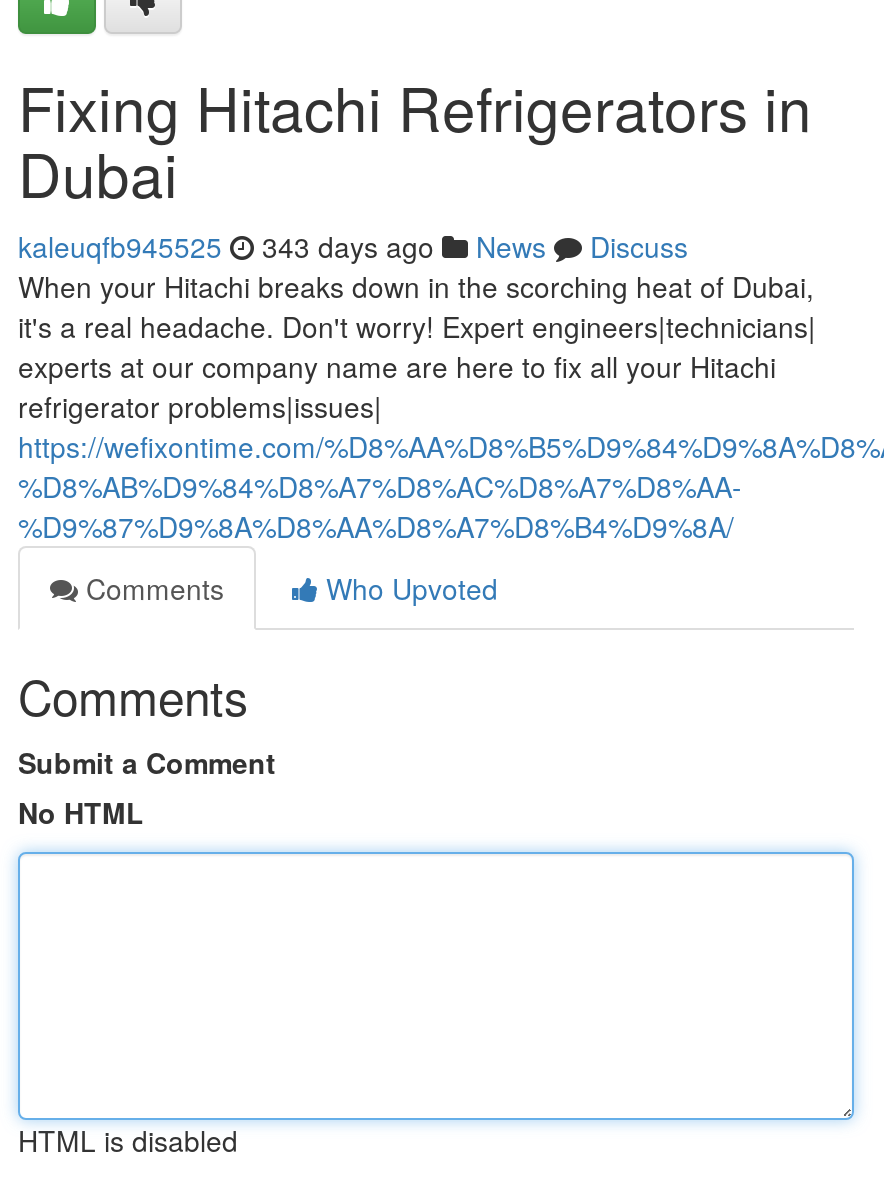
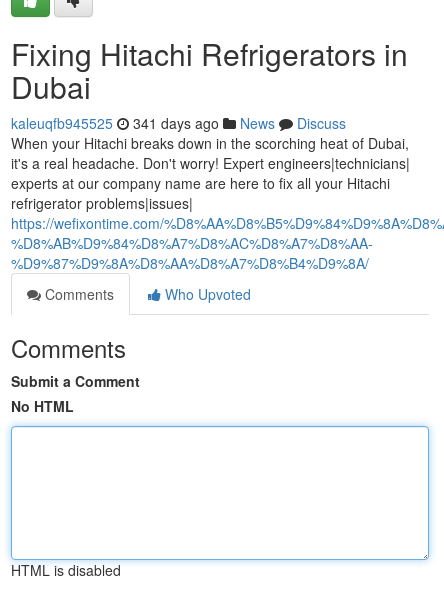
- kaleuqfb945525 343 days ago News Discuss
+ kaleuqfb945525 341 days ago News Discuss
